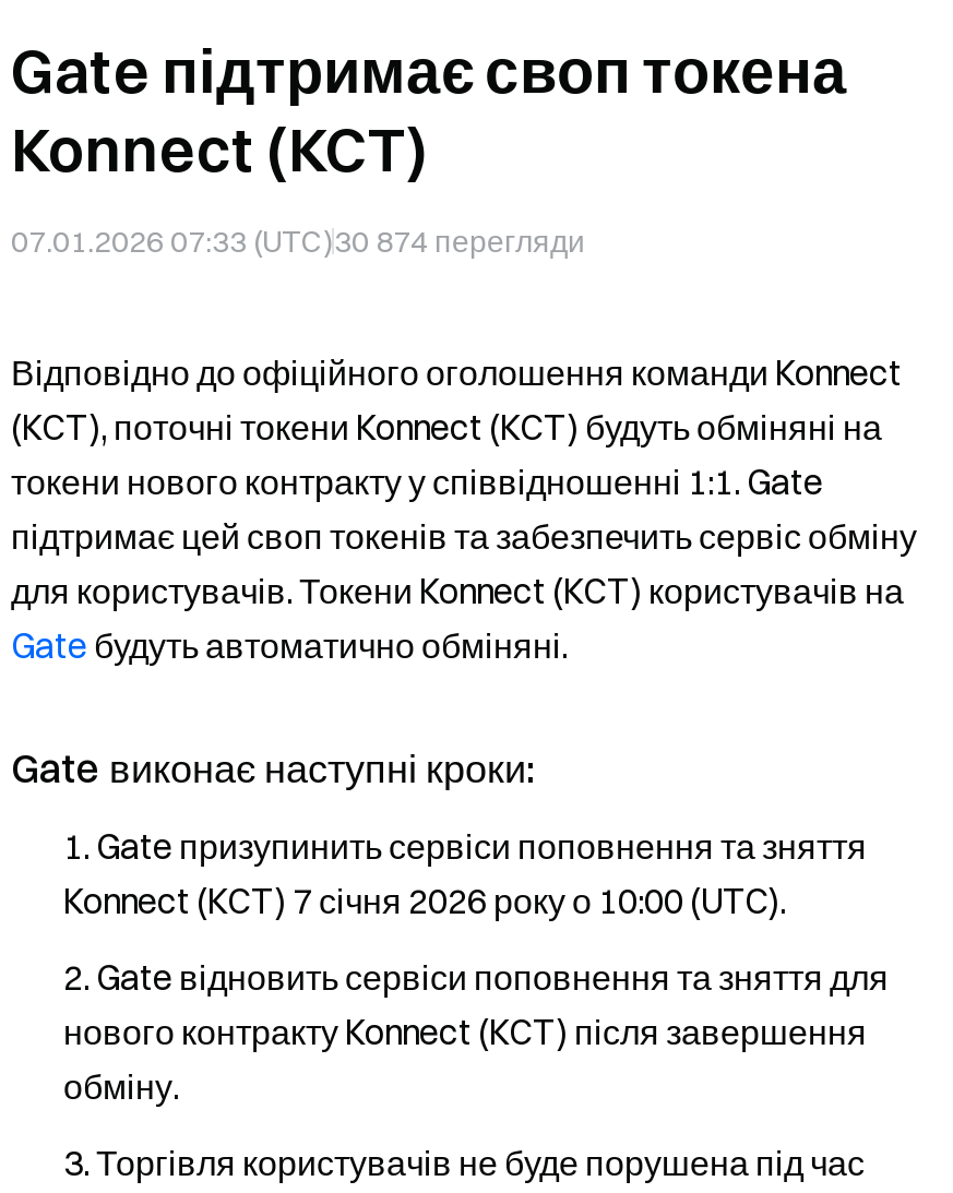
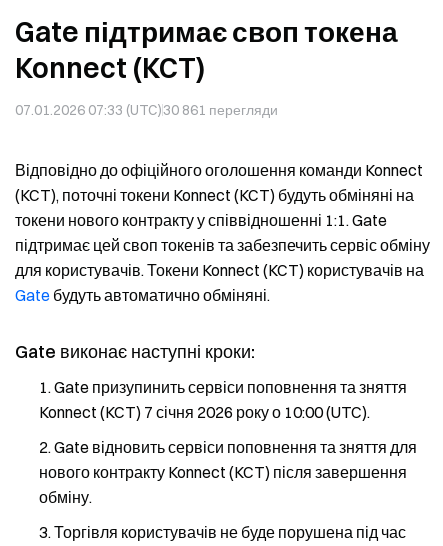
- 07.01.2026 07:33 (UTC)30 874 перегляди
+ 07.01.2026 07:33 (UTC)30 861 перегляди
